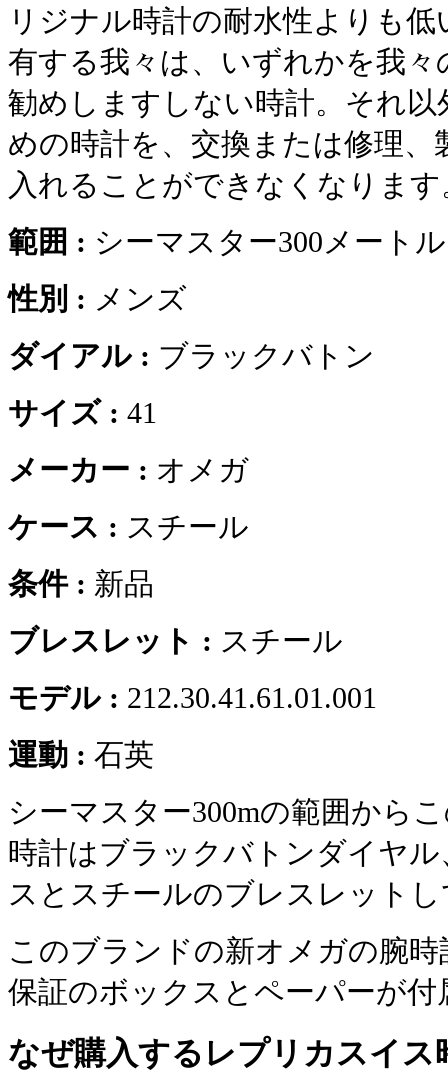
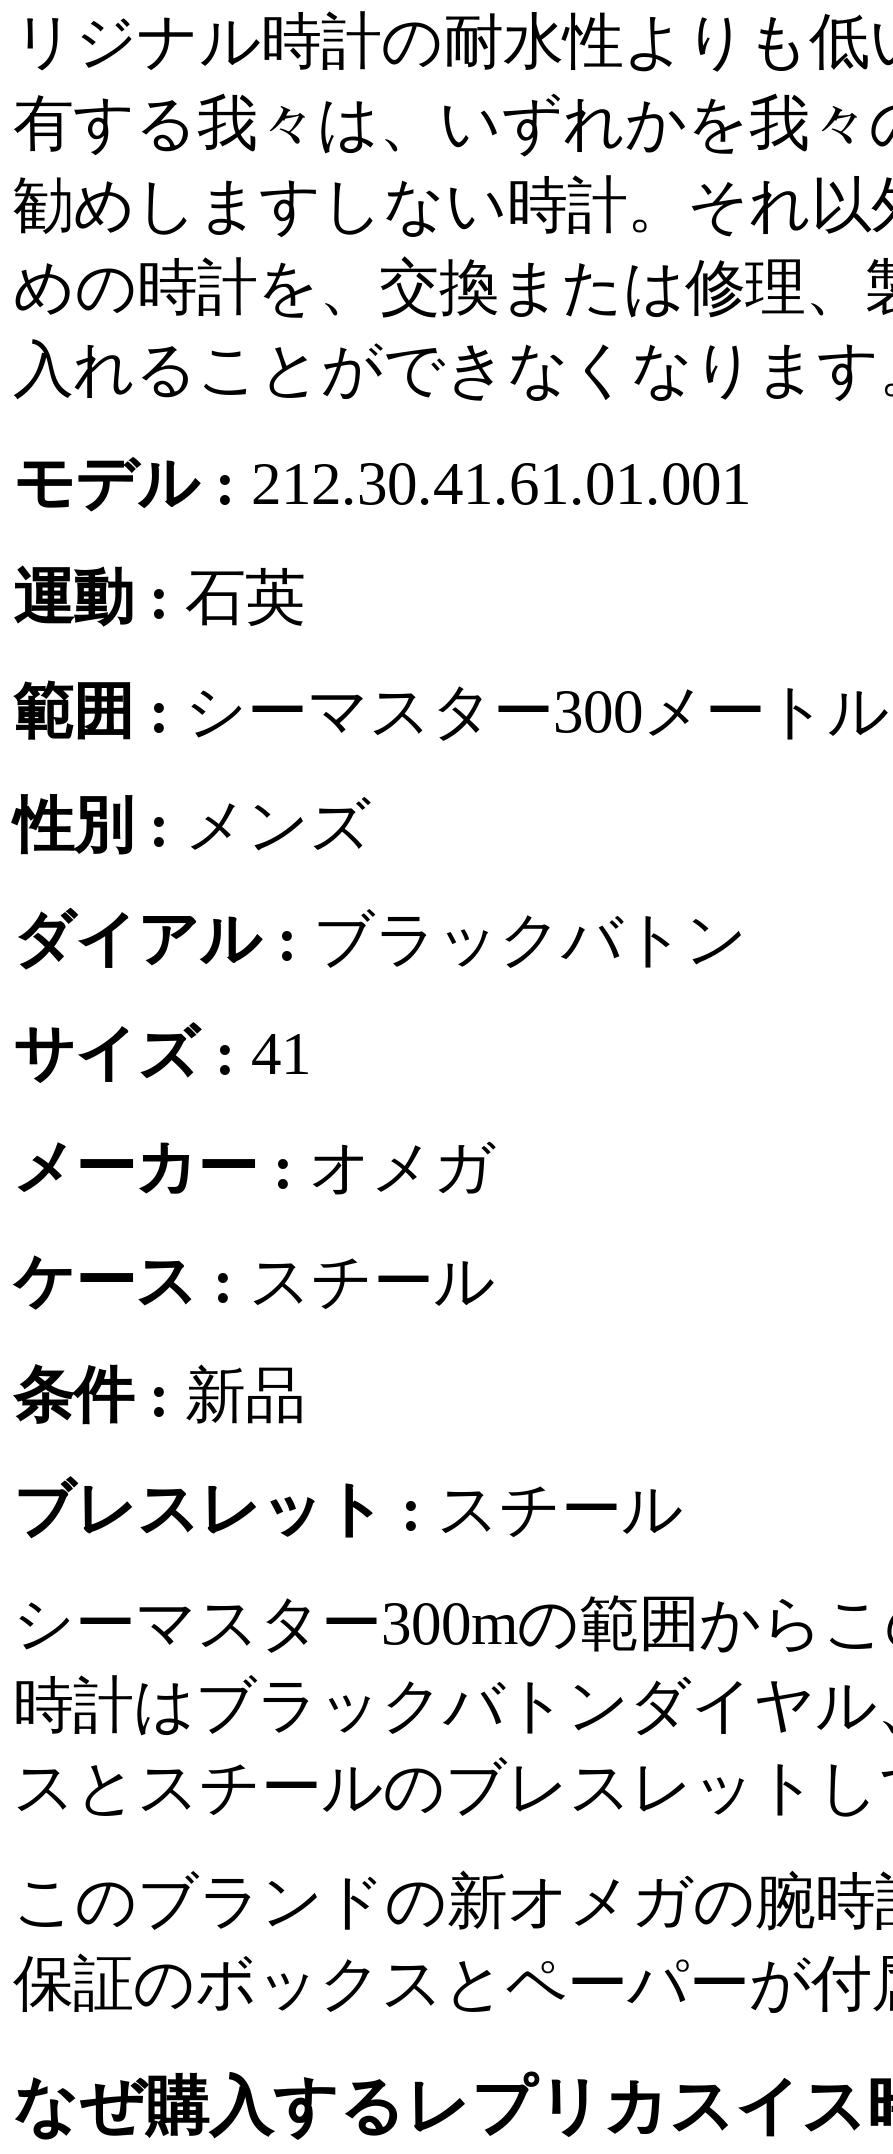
moved down: 範囲 :シーマスター300メートル | 性別 :メンズ | ダイアル :ブラックバトン | サイズ : 41 | メーカー :オメガ | ケース :スチール | 条件 :新品 | ブレスレット :スチール

moved up: モデル : 212.30.41.61.01.001 | 運動 :石英
